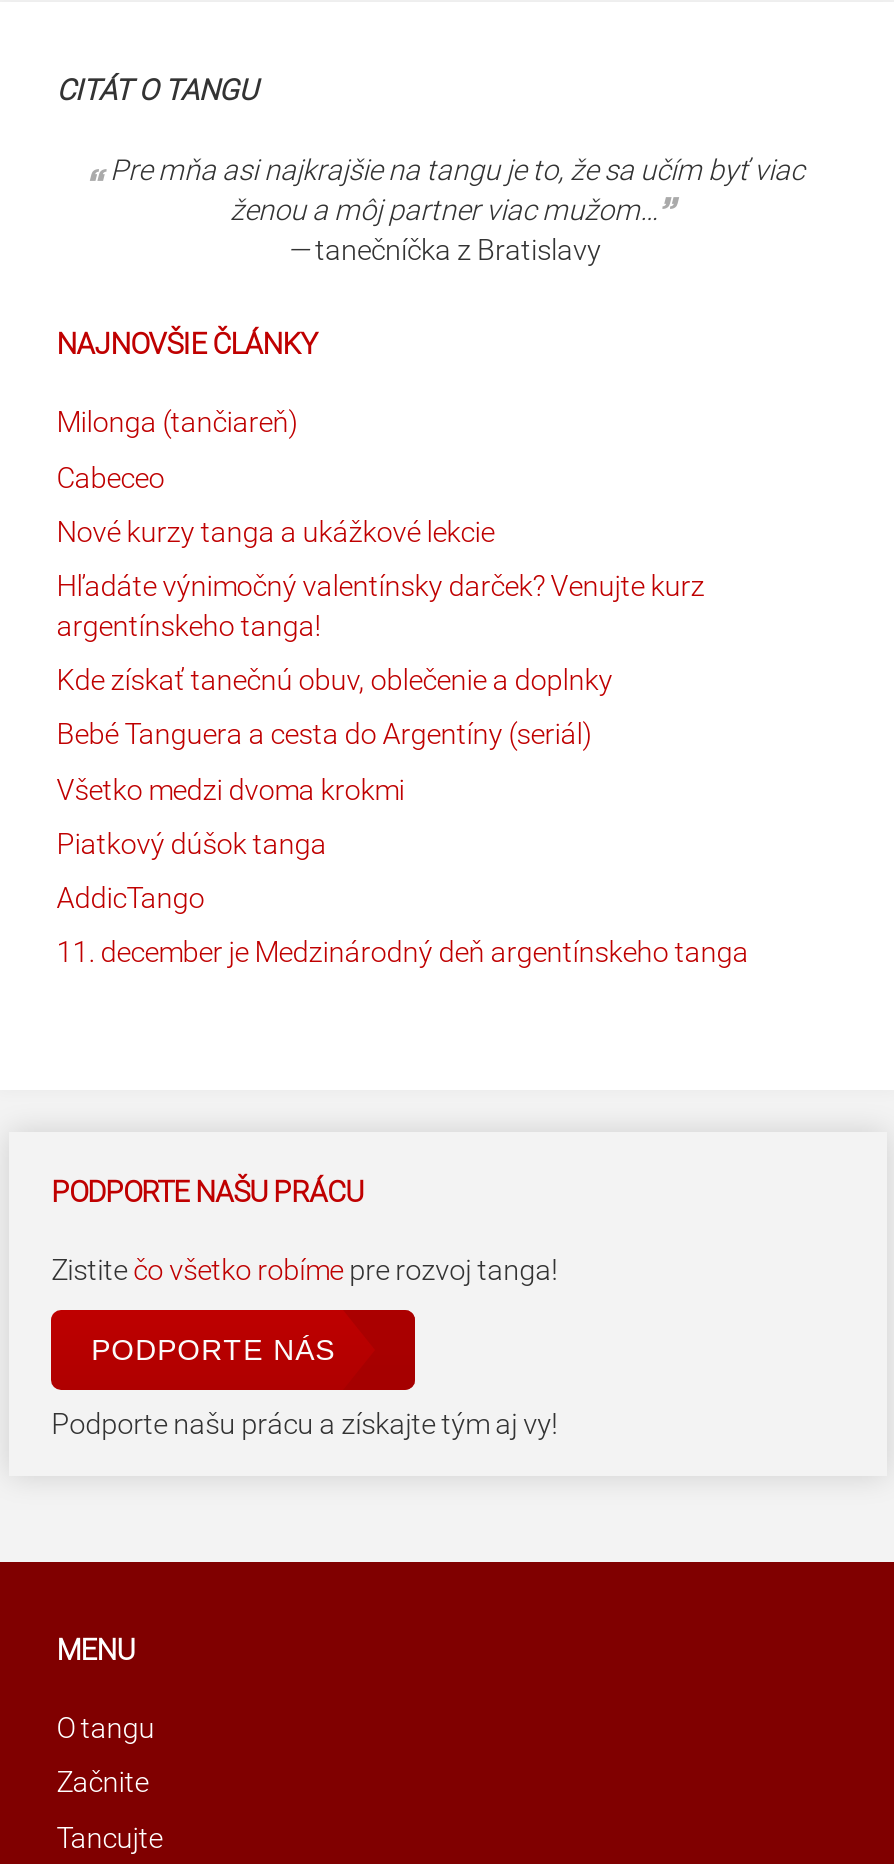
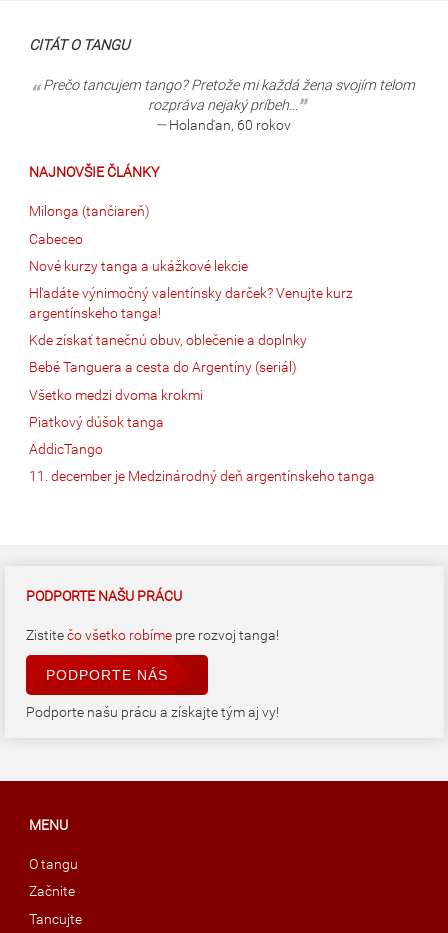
- Pre mňa asi najkrajšie na tangu je to, že sa učím byť viac
- ženou a môj partner viac mužom…
- —tanečníčka z Bratislavy
+ Prečo tancujem tango? Pretože mi každá žena svojím telom
+ rozpráva nejaký príbeh…
+ —Holanďan, 60 rokov
